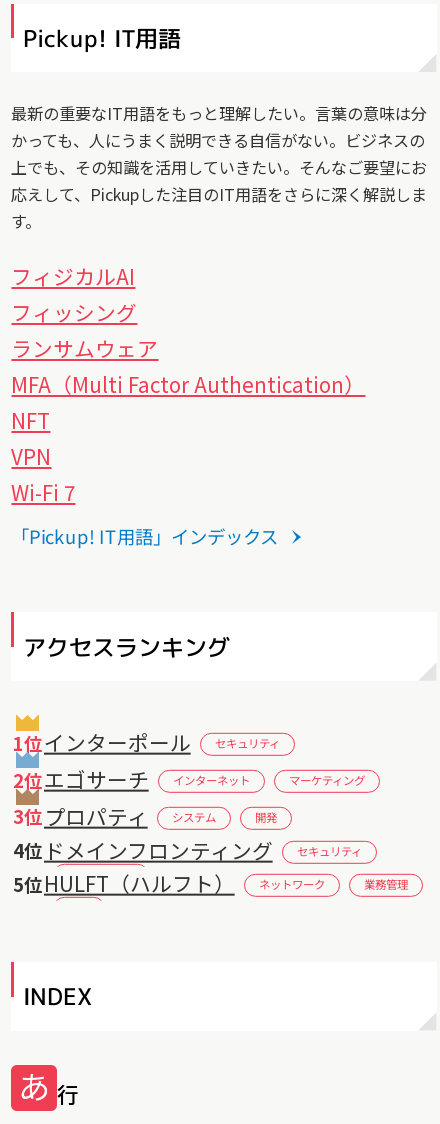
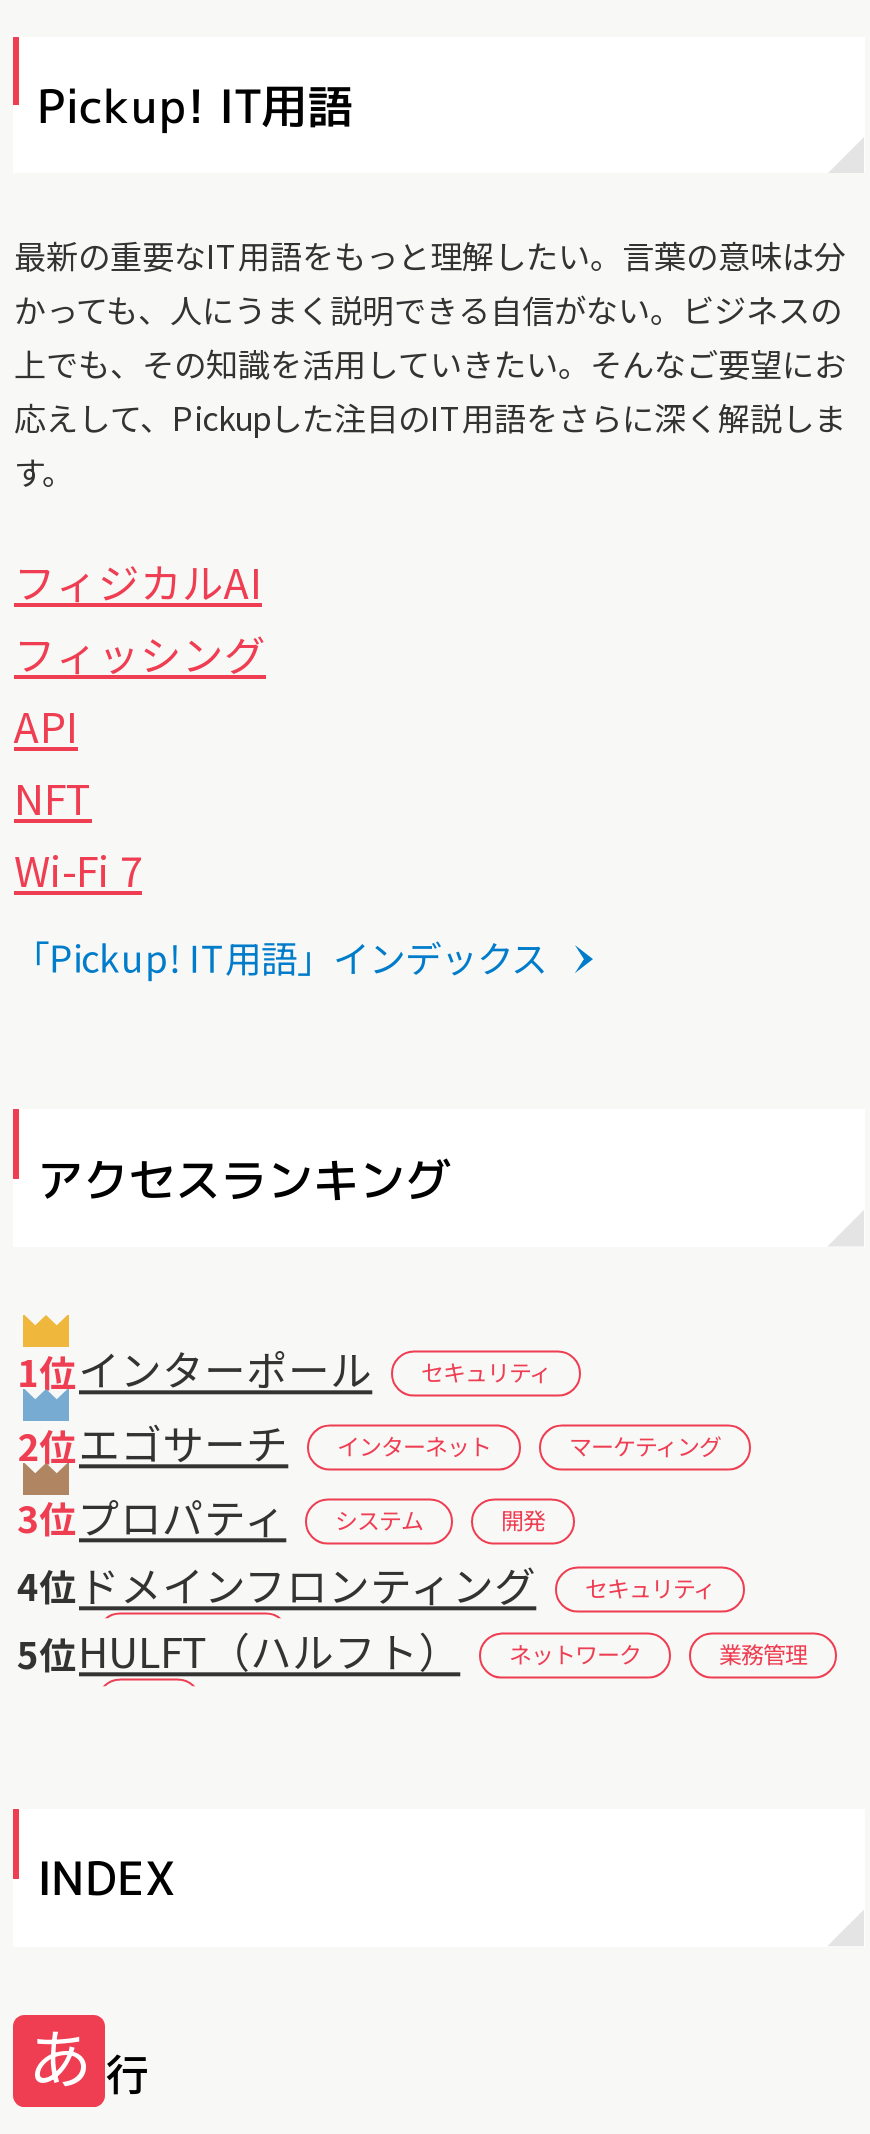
- ランサムウェア
- MFA（Multi Factor Authentication）
+ API

- VPN
